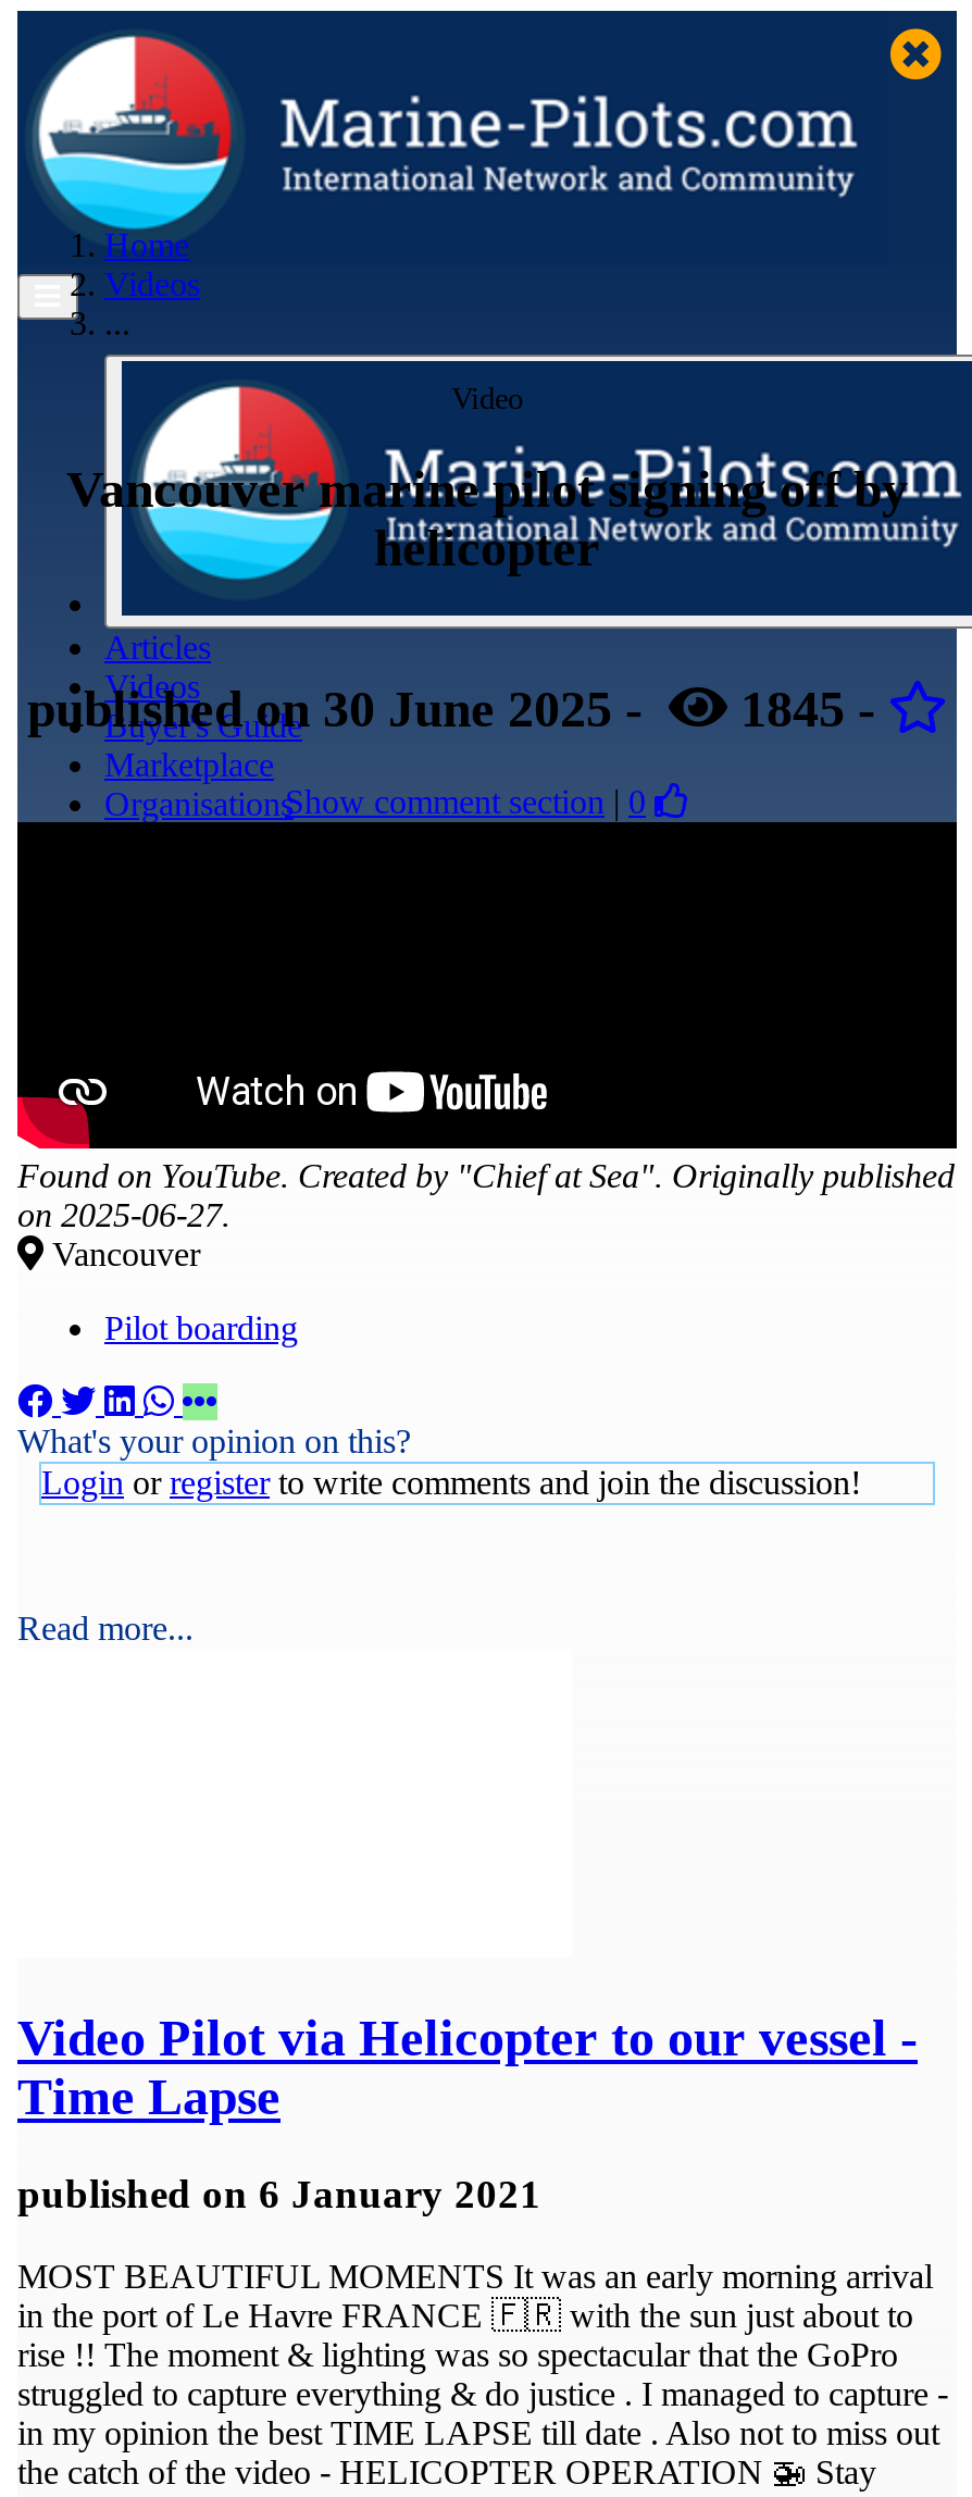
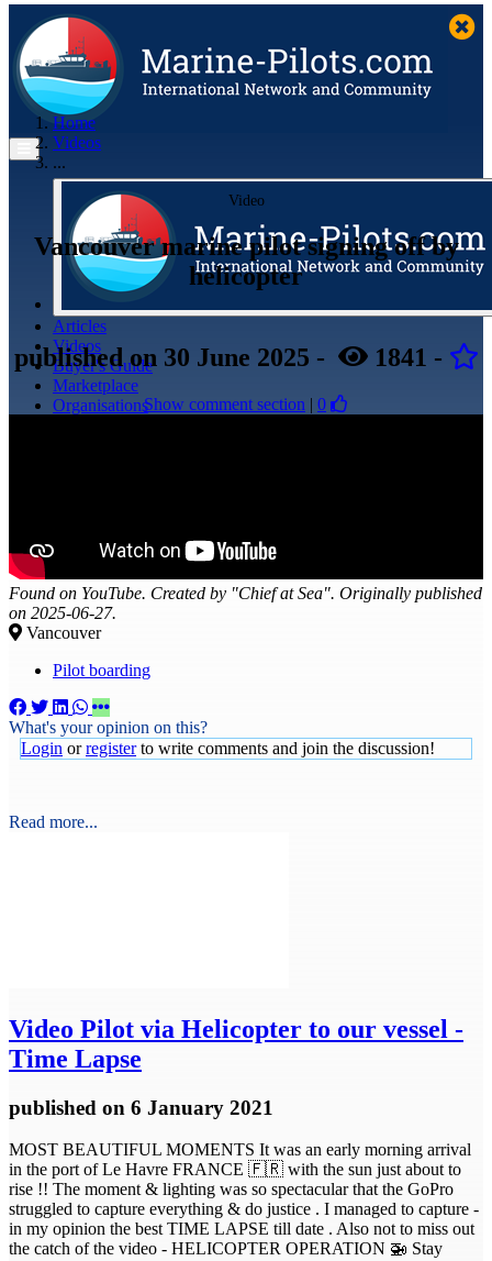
- 1845 -
+ 1841 -
